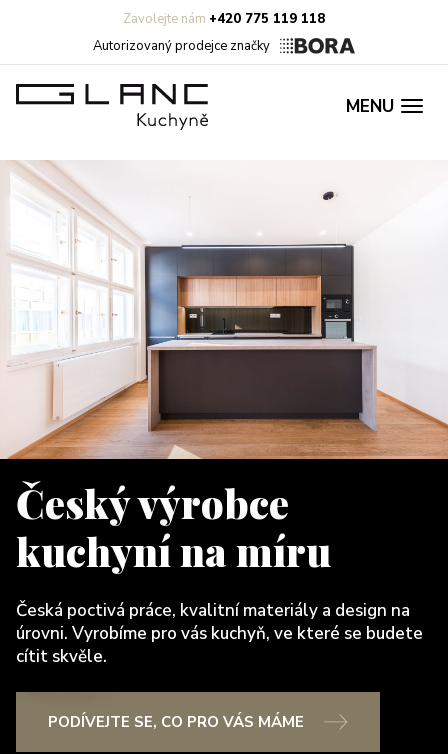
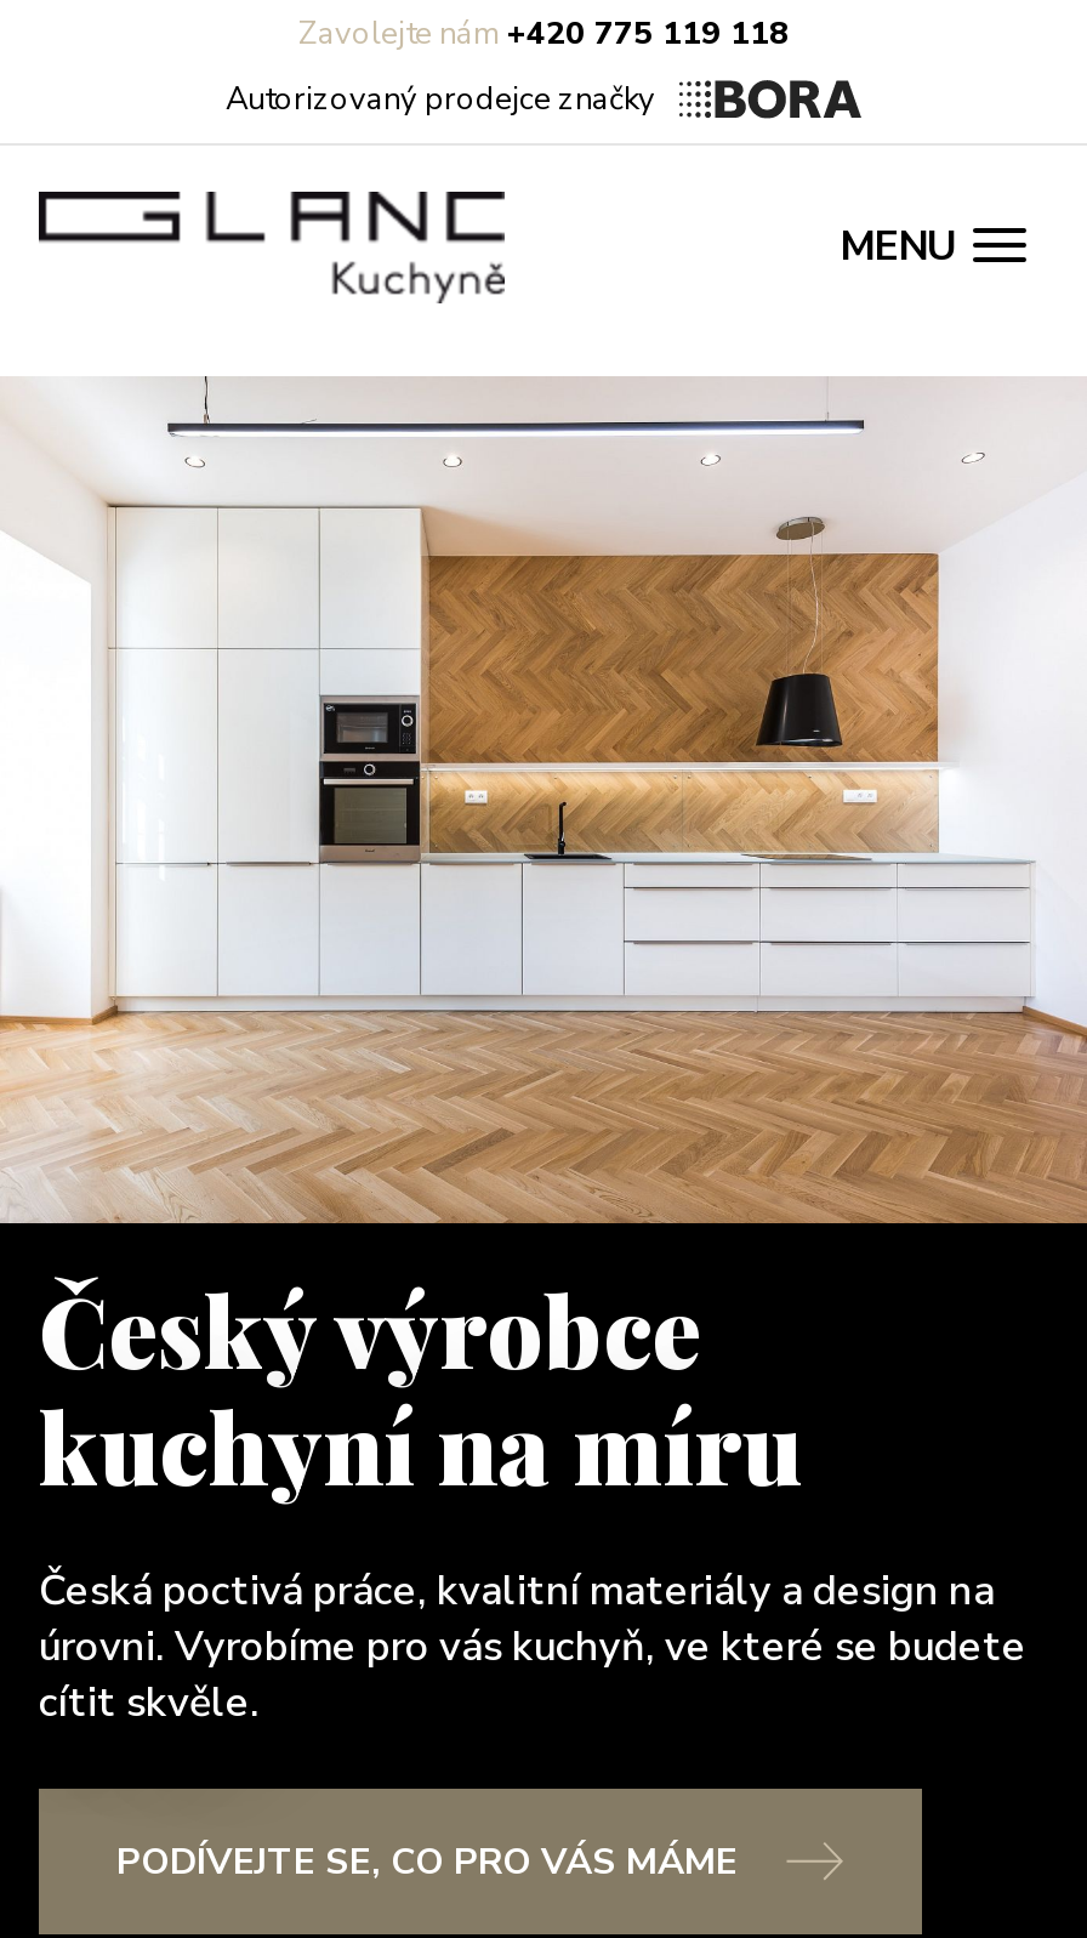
- [image]
+ [image]
